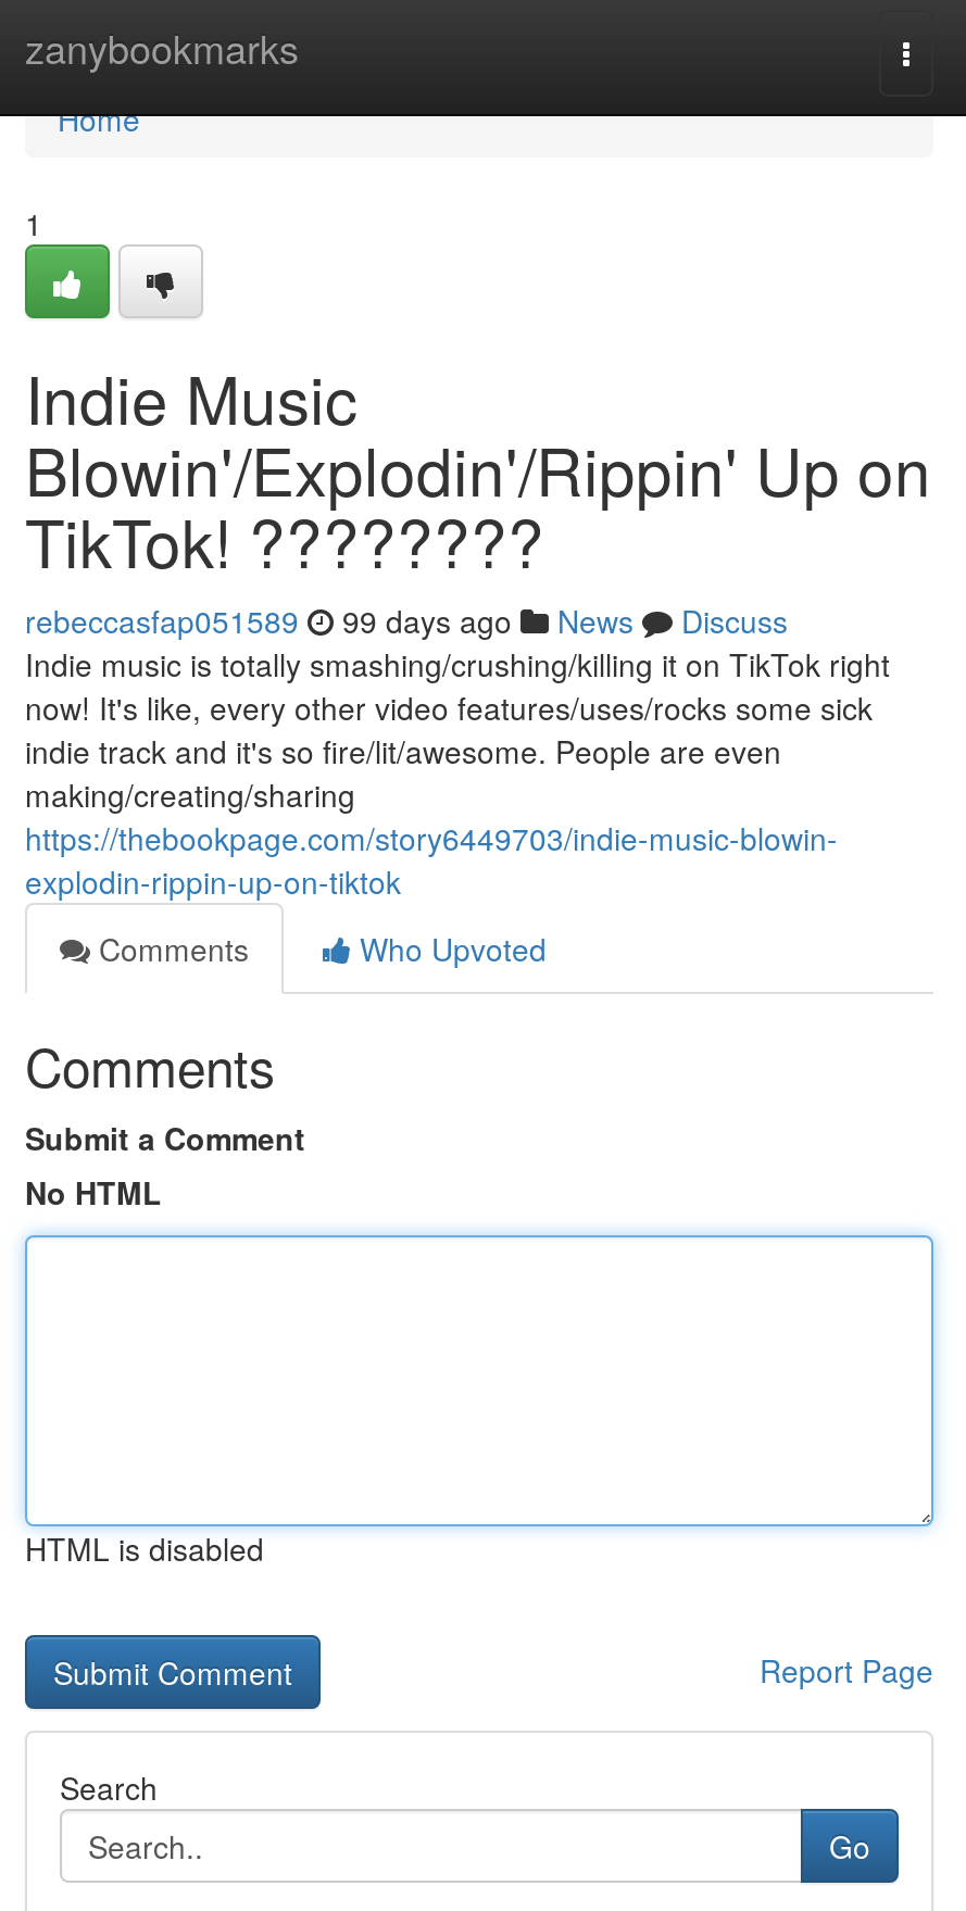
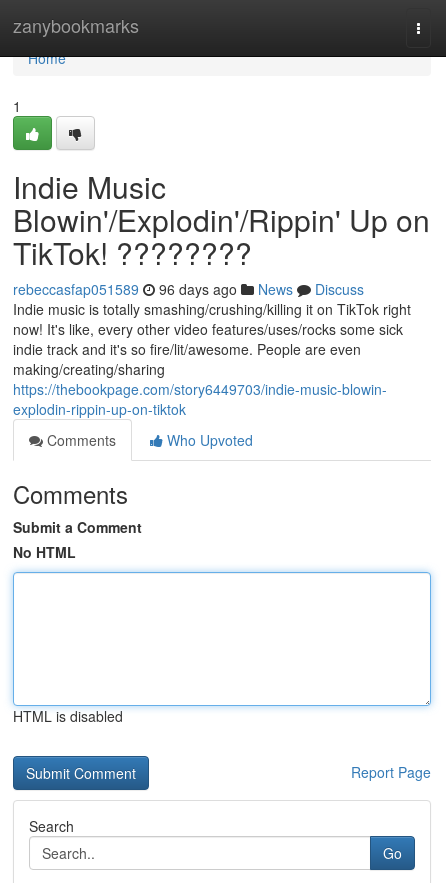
- rebeccasfap051589 99 days ago News Discuss
+ rebeccasfap051589 96 days ago News Discuss
